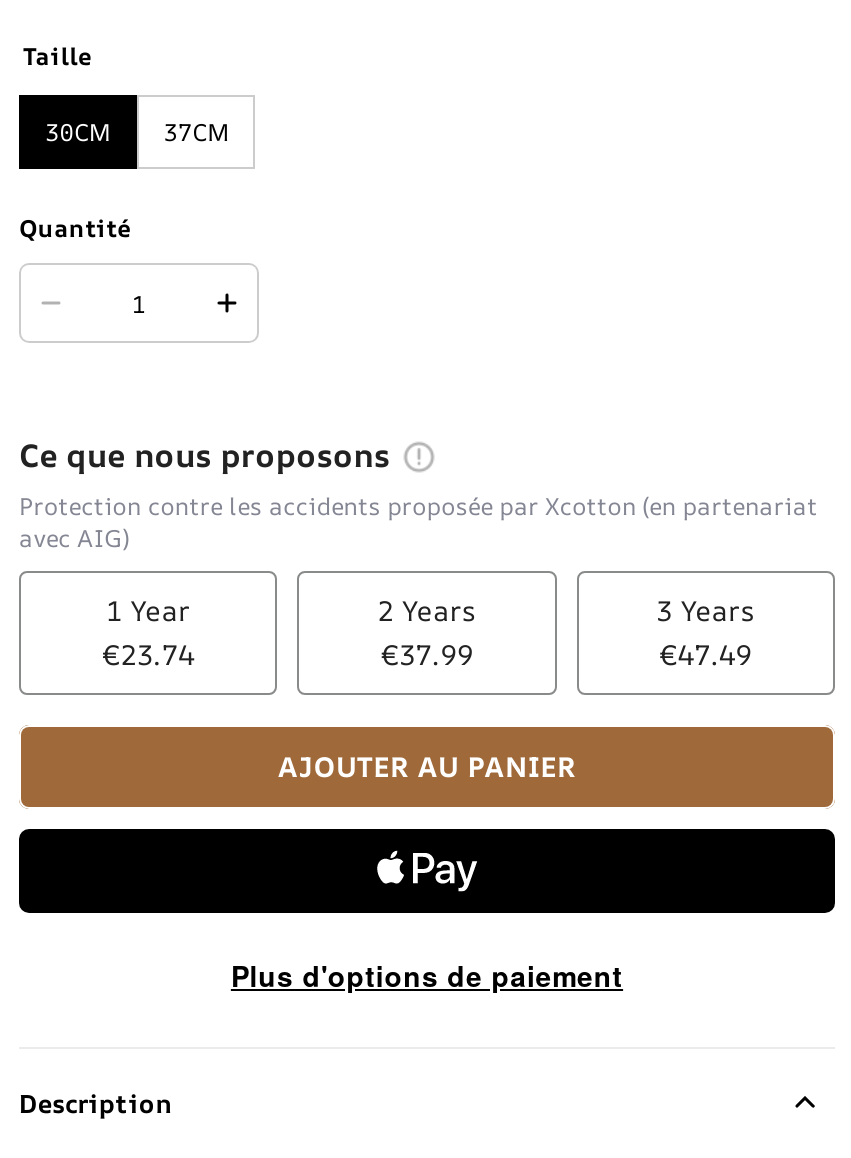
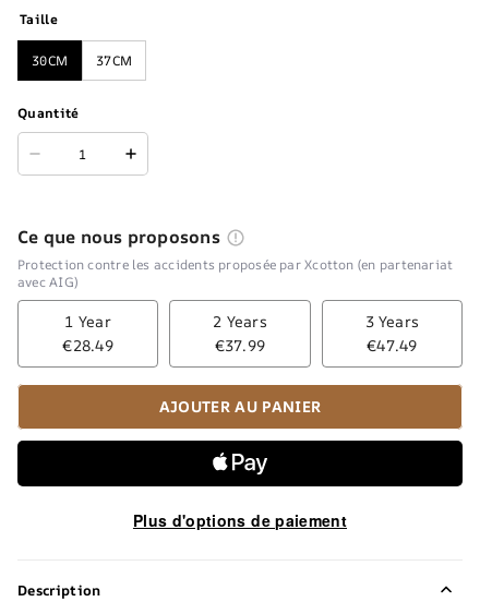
- €23.74
+ €28.49
